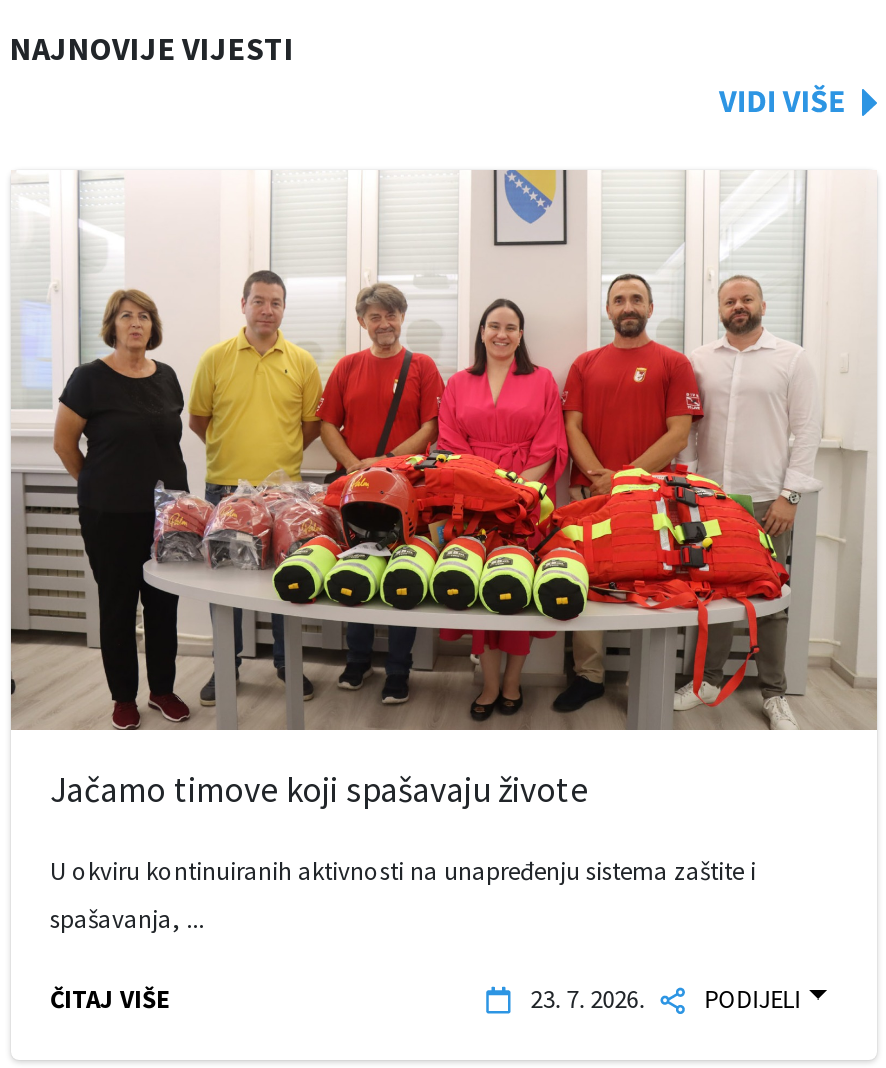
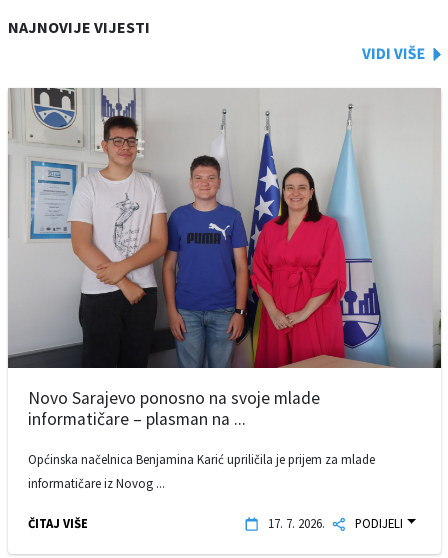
- [image]
- Jačamo timove koji spašavaju živote
+ [image]
+ Novo Sarajevo ponosno na svoje mlade
+ informatičare – plasman na ...

- U okviru kontinuiranih aktivnosti na unapređenju sistema zaštite i
+ Općinska načelnica Benjamina Karić upriličila je prijem za mlade

- spašavanja, ...
+ informatičare iz Novog ...

- 23. 7. 2026. PODIJELI
+ 17. 7. 2026. PODIJELI
